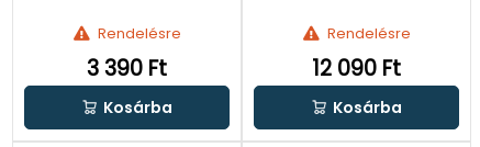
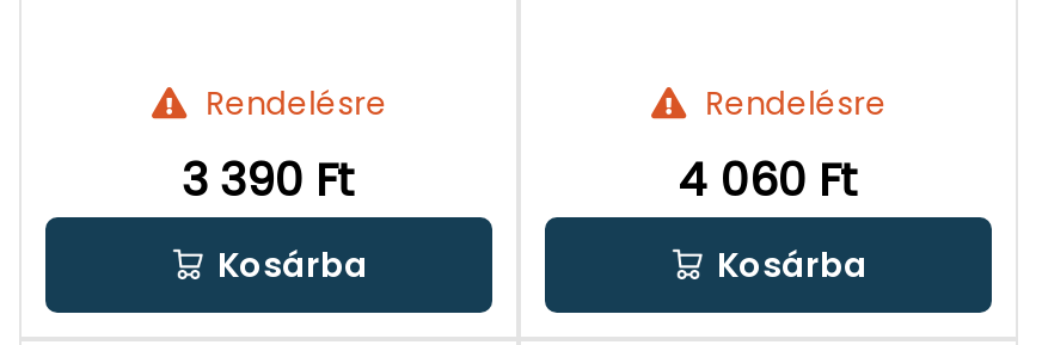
- 12 090 Ft
+ 4 060 Ft
